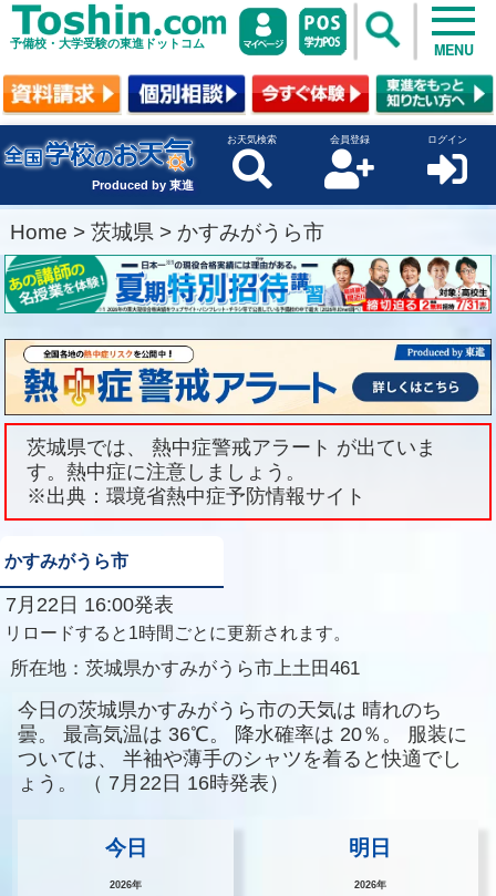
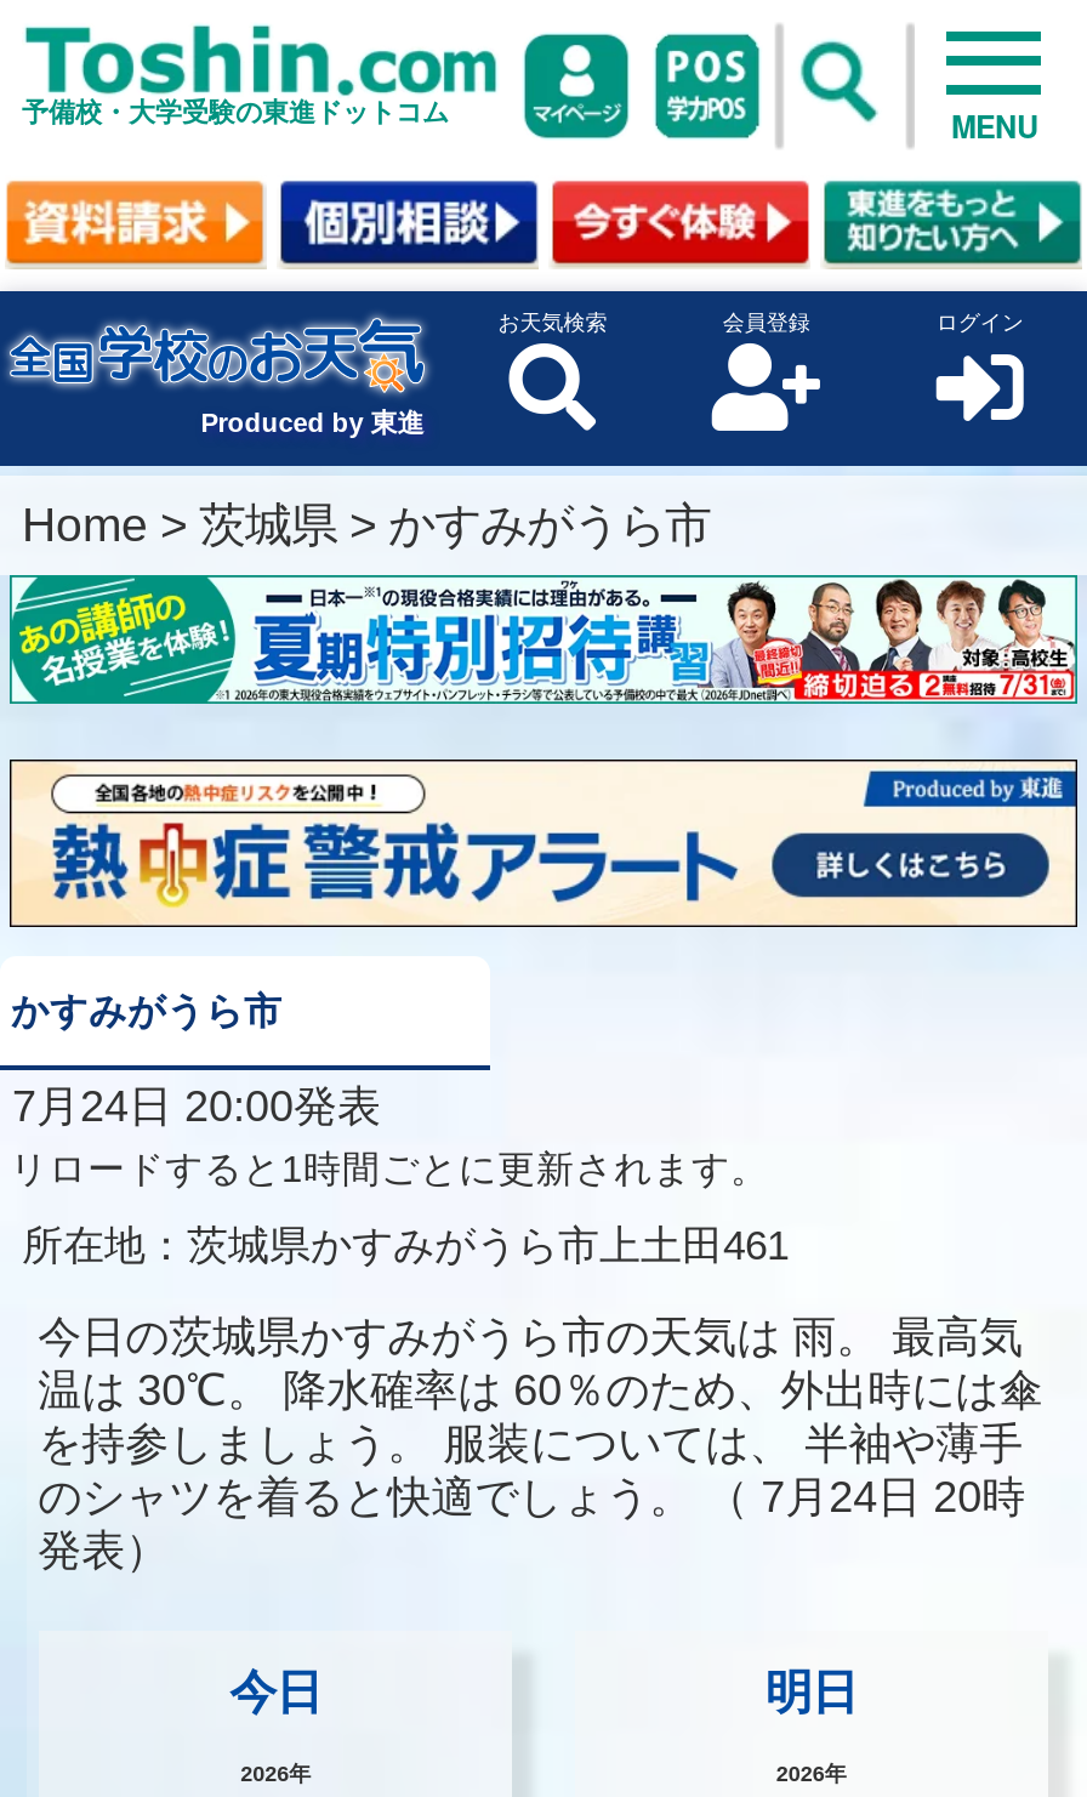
- [image]
- 茨城県では、 熱中症警戒アラート が出ていま
- す。熱中症に注意しましょう。
- ※出典：環境省熱中症予防情報サイト

moved up: かすみがうら市

- 7月22日 16:00発表
+ 7月24日 20:00発表

moved up: リロードすると1時間ごとに更新されます。 | 所在地：茨城県かすみがうら市上土田461

- 今日の茨城県かすみがうら市の天気は 晴れのち
- 曇。 最高気温は 36℃。 降水確率は 20％。 服装に
- ついては、 半袖や薄手のシャツを着ると快適でし
- ょう。（ 7月22日 16時発表）
+ 今日の茨城県かすみがうら市の天気は 雨。 最高気
+ 温は 30℃。 降水確率は 60％のため、外出時には傘
+ を持参しましょう。 服装については、 半袖や薄手
+ のシャツを着ると快適でしょう。（ 7月24日 20時
+ 発表）
